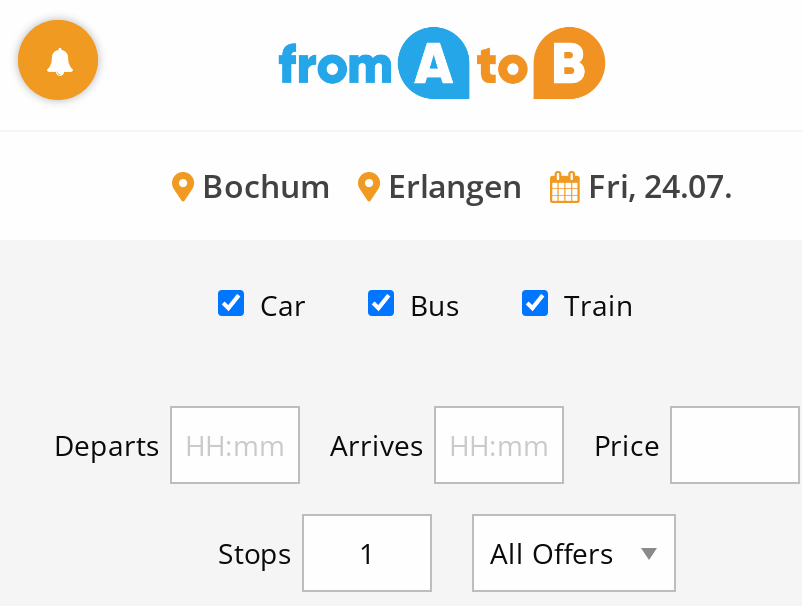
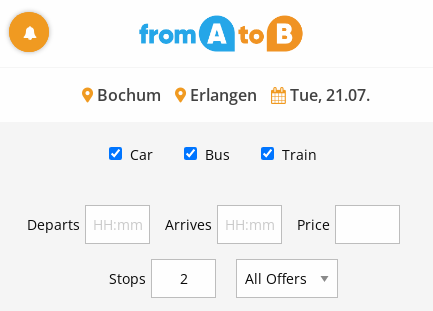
- Bochum Erlangen Fri, 24.07.
+ Bochum Erlangen Tue, 21.07.
